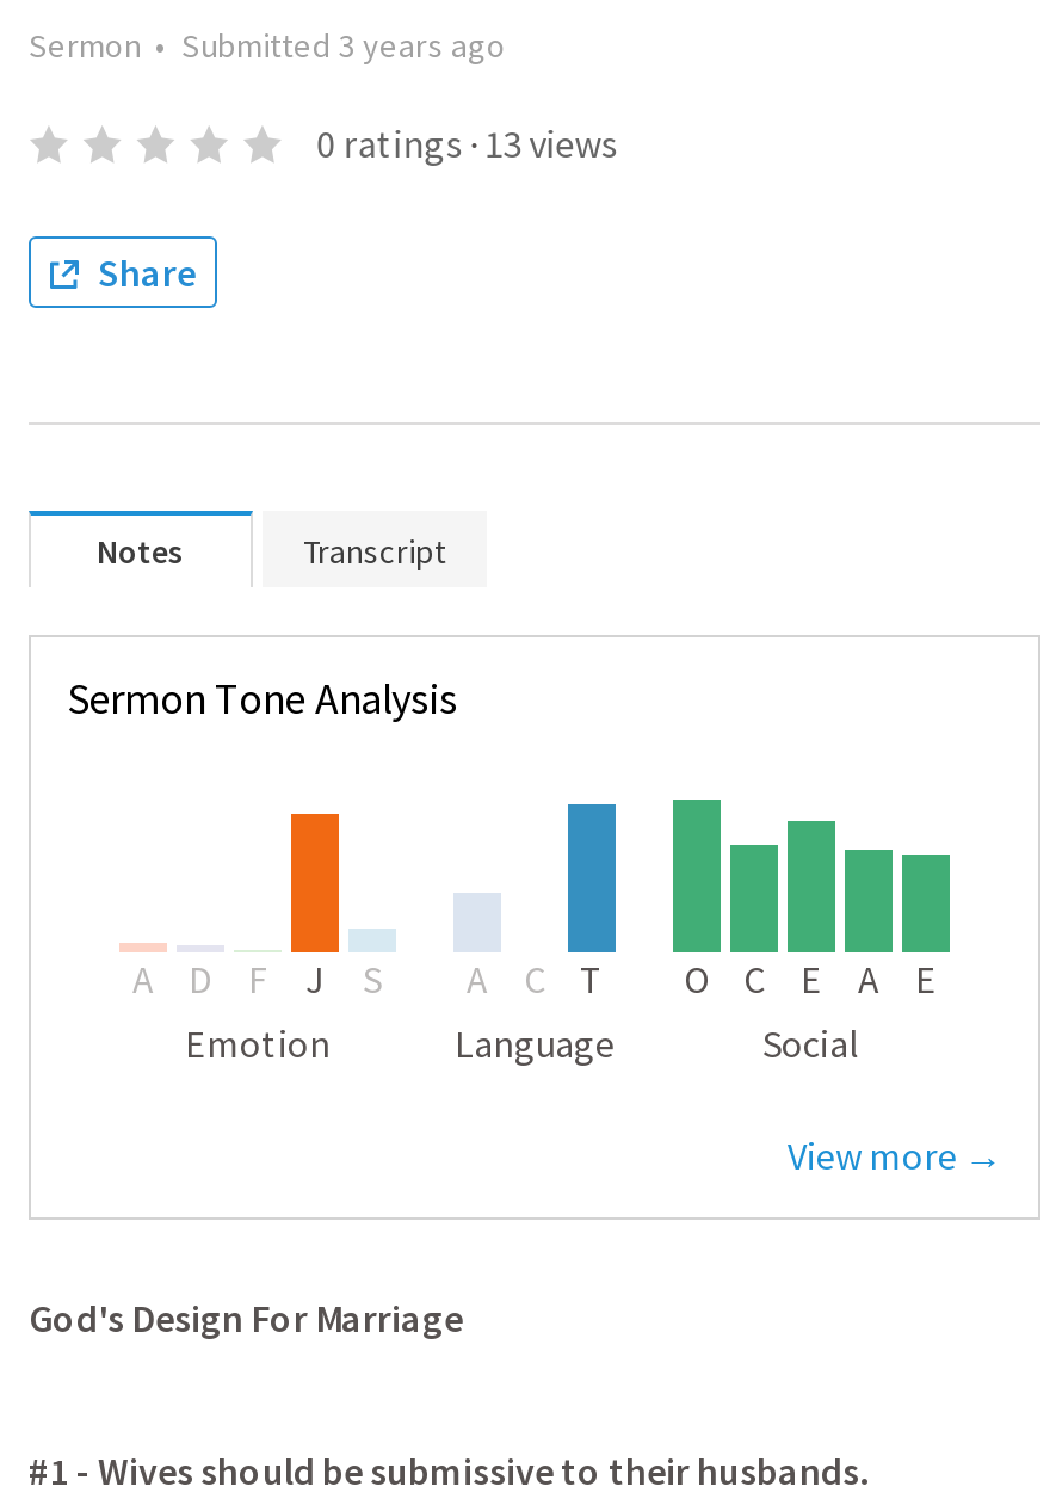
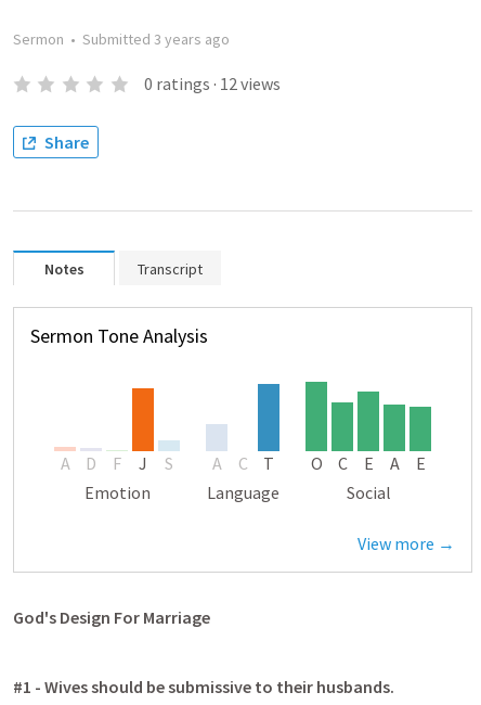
- 0 ratings · 13 views
+ 0 ratings · 12 views
